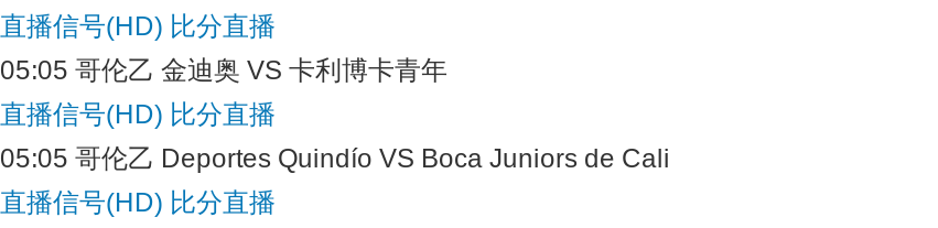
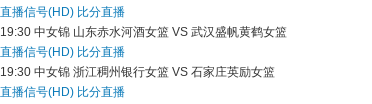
- 05:05 哥伦乙金迪奥 VS 卡利博卡青年
+ 19:30 中女锦山东赤水河酒女篮 VS 武汉盛帆黄鹤女篮

- 05:05 哥伦乙Deportes Quindío VS Boca Juniors de Cali
+ 19:30 中女锦浙江稠州银行女篮 VS 石家庄英励女篮
